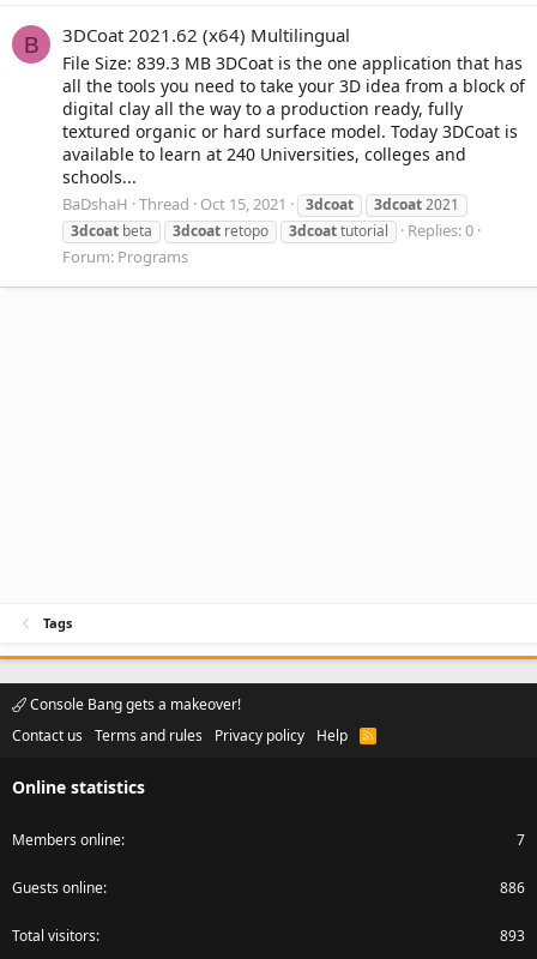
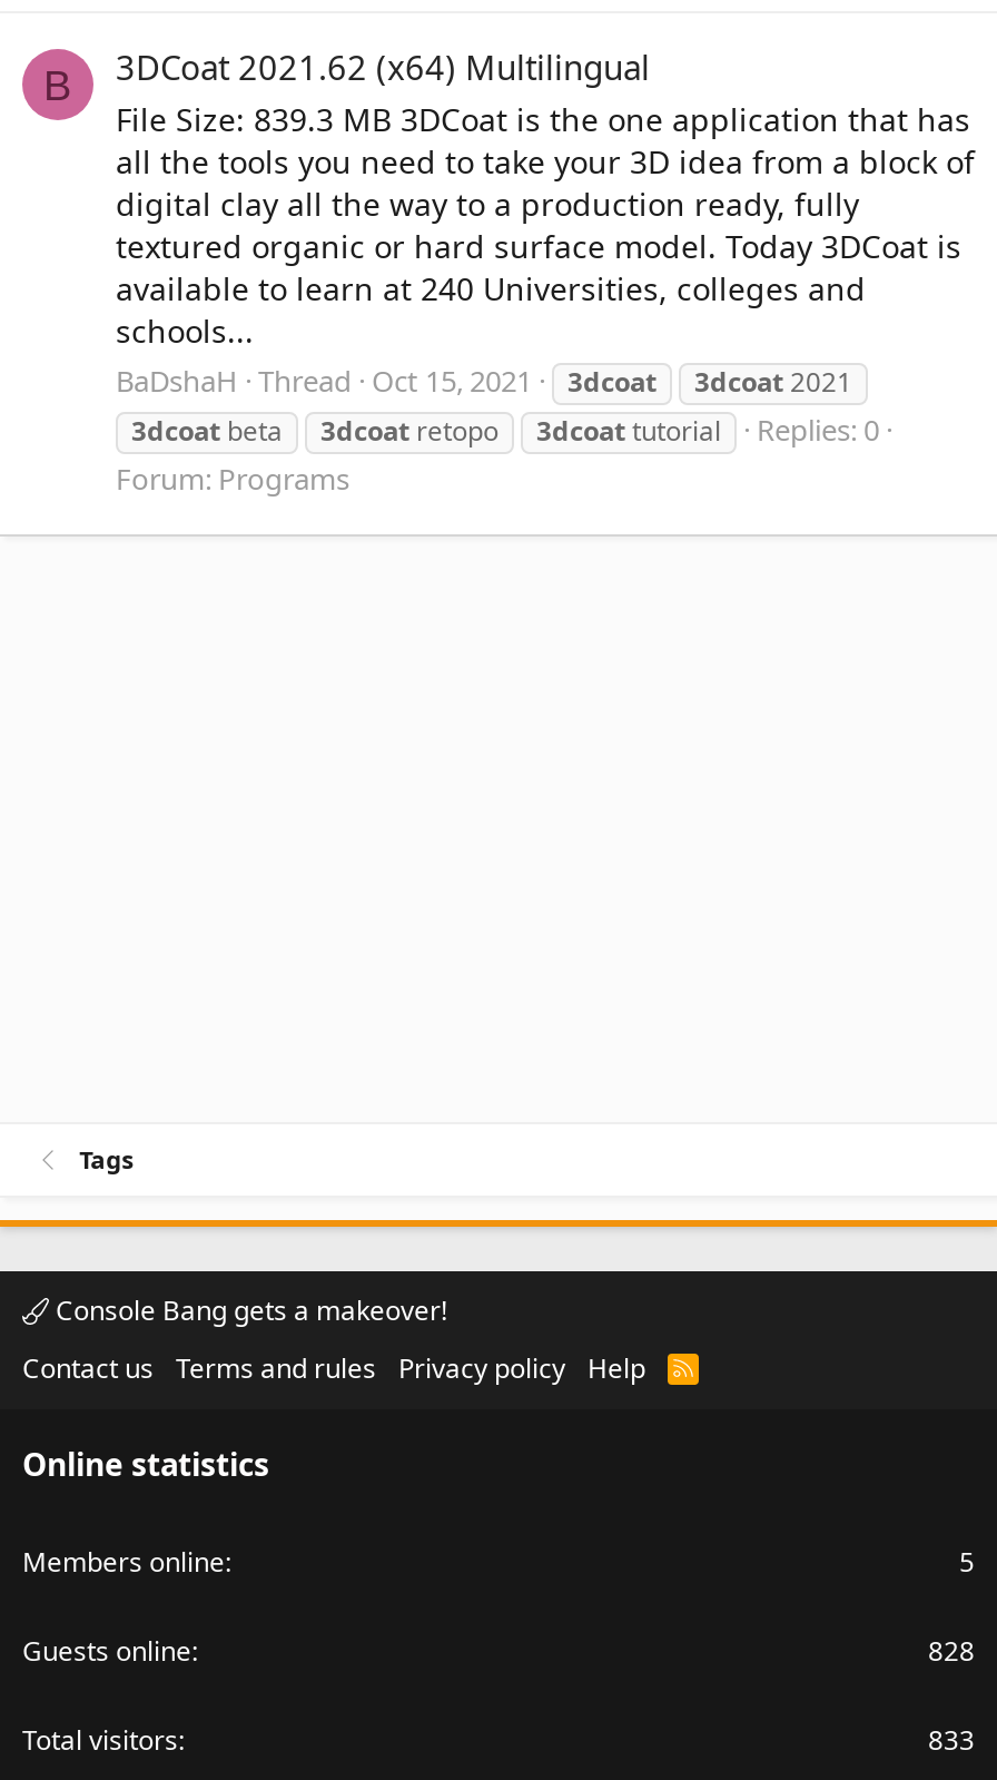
- 7
+ 5

- 886
+ 828

- 893
+ 833
